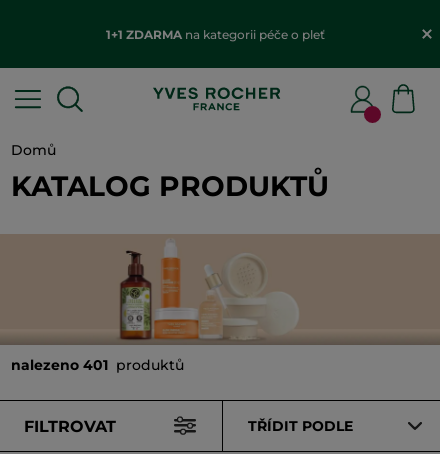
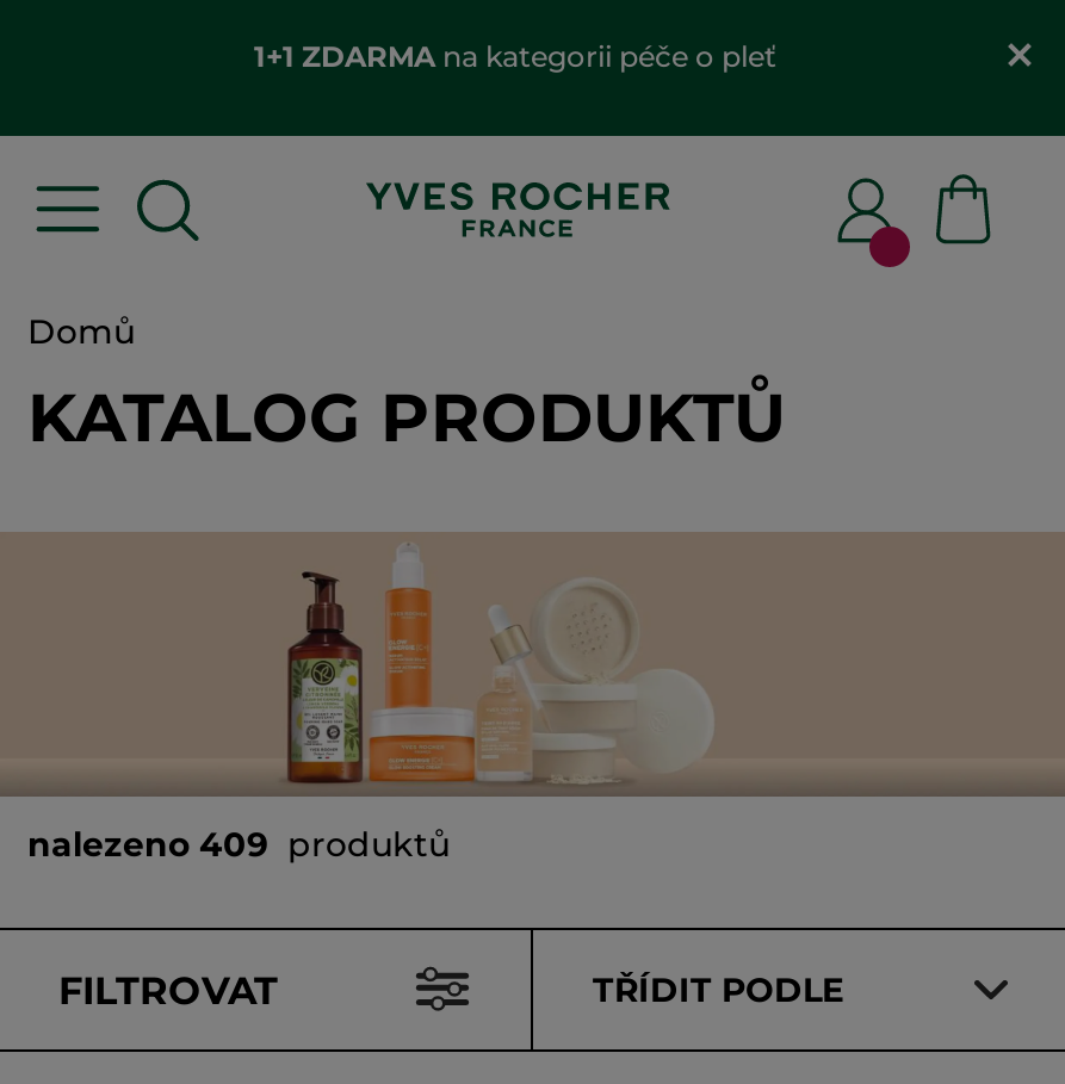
- nalezeno 401 produktů
+ nalezeno 409 produktů
